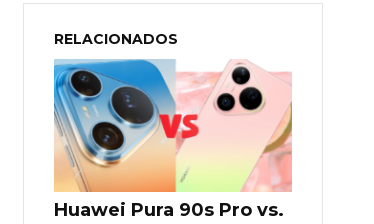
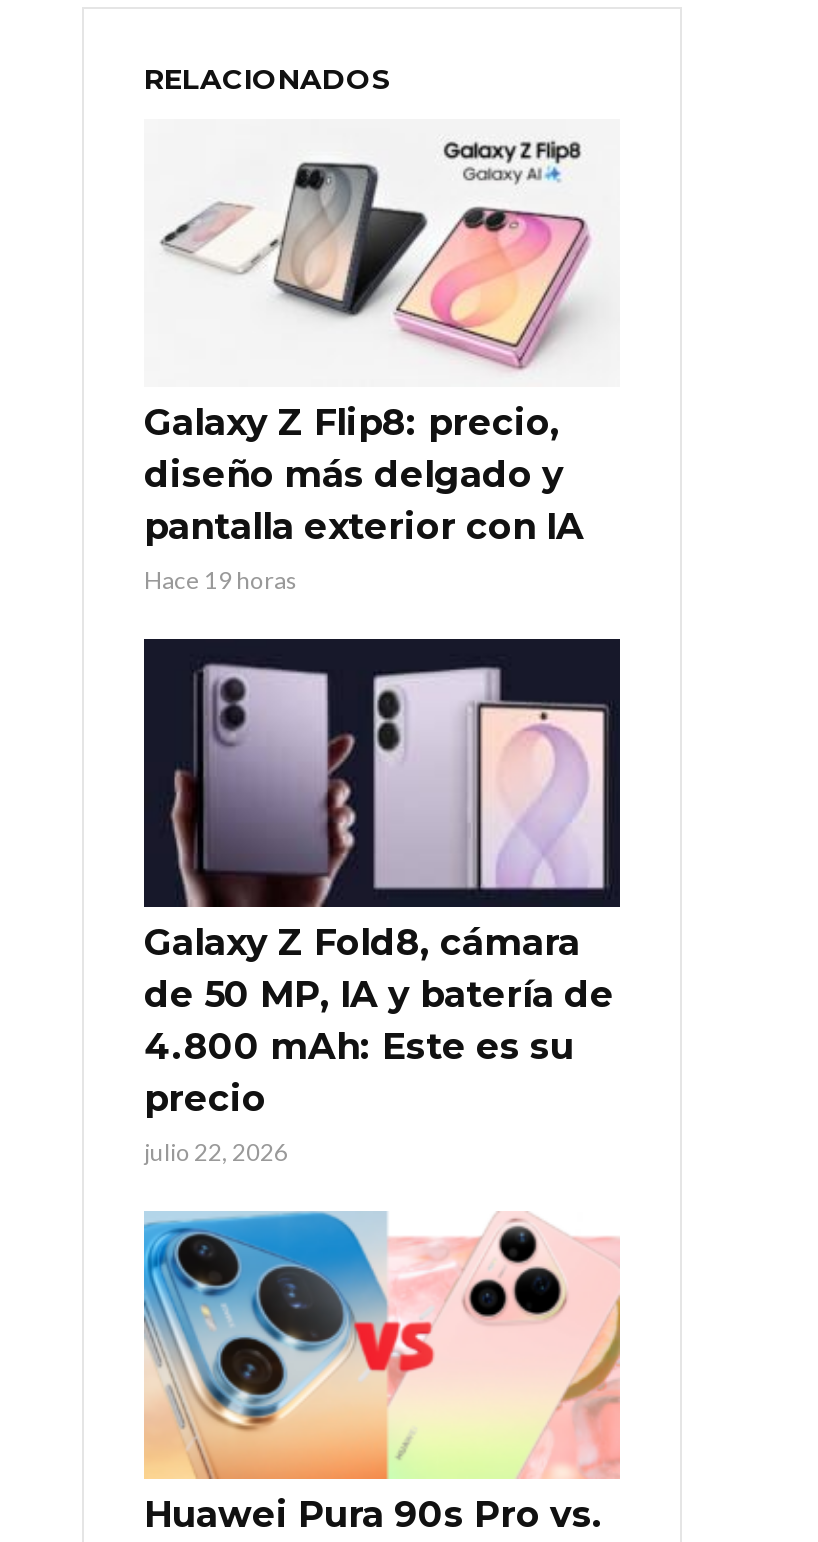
+ [image]
+ Galaxy Z Fold8, cámara
+ de 50 MP, IA y batería de
+ 4.800 mAh: Este es su
+ precio
+ julio 22, 2026

+ [image]
+ Galaxy Z Flip8: precio,
+ diseño más delgado y
+ pantalla exterior con IA
+ Hace 19 horas
